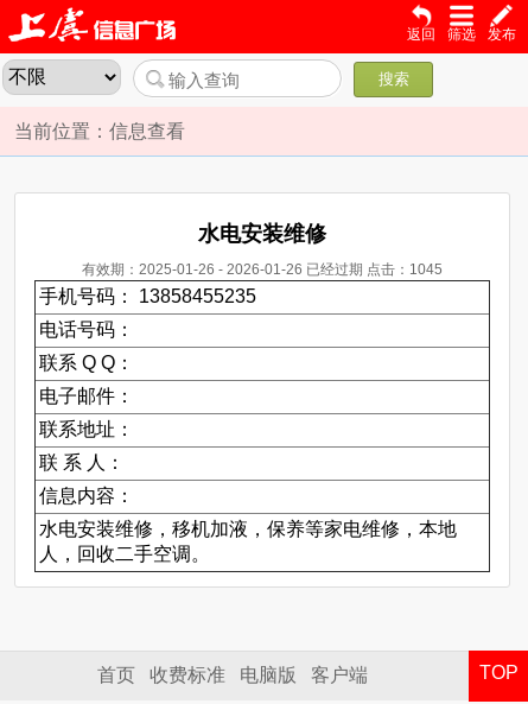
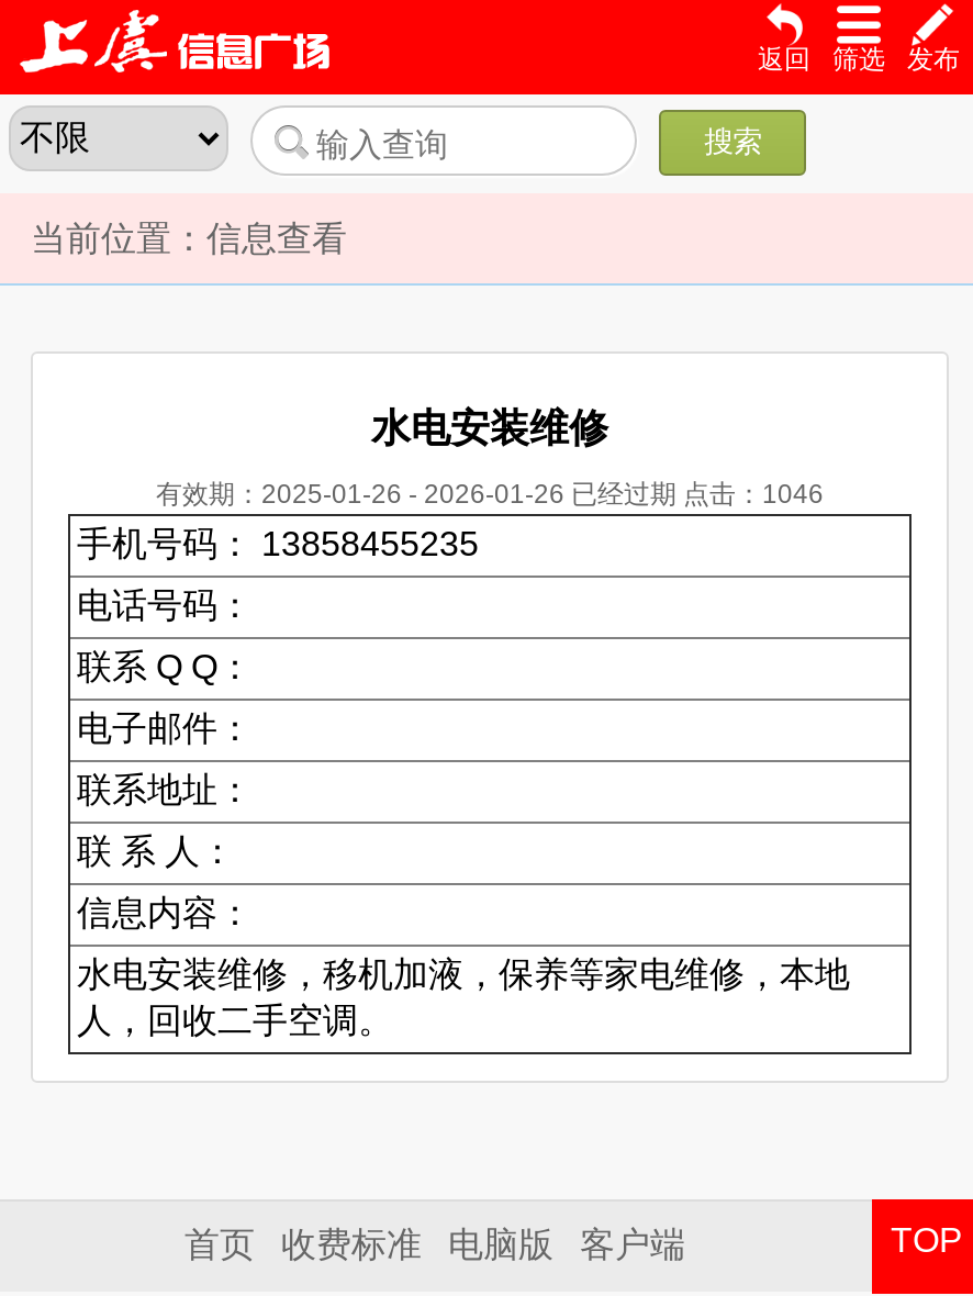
- 有效期：2025-01-26 - 2026-01-26已经过期点击：1045
+ 有效期：2025-01-26 - 2026-01-26已经过期点击：1046
